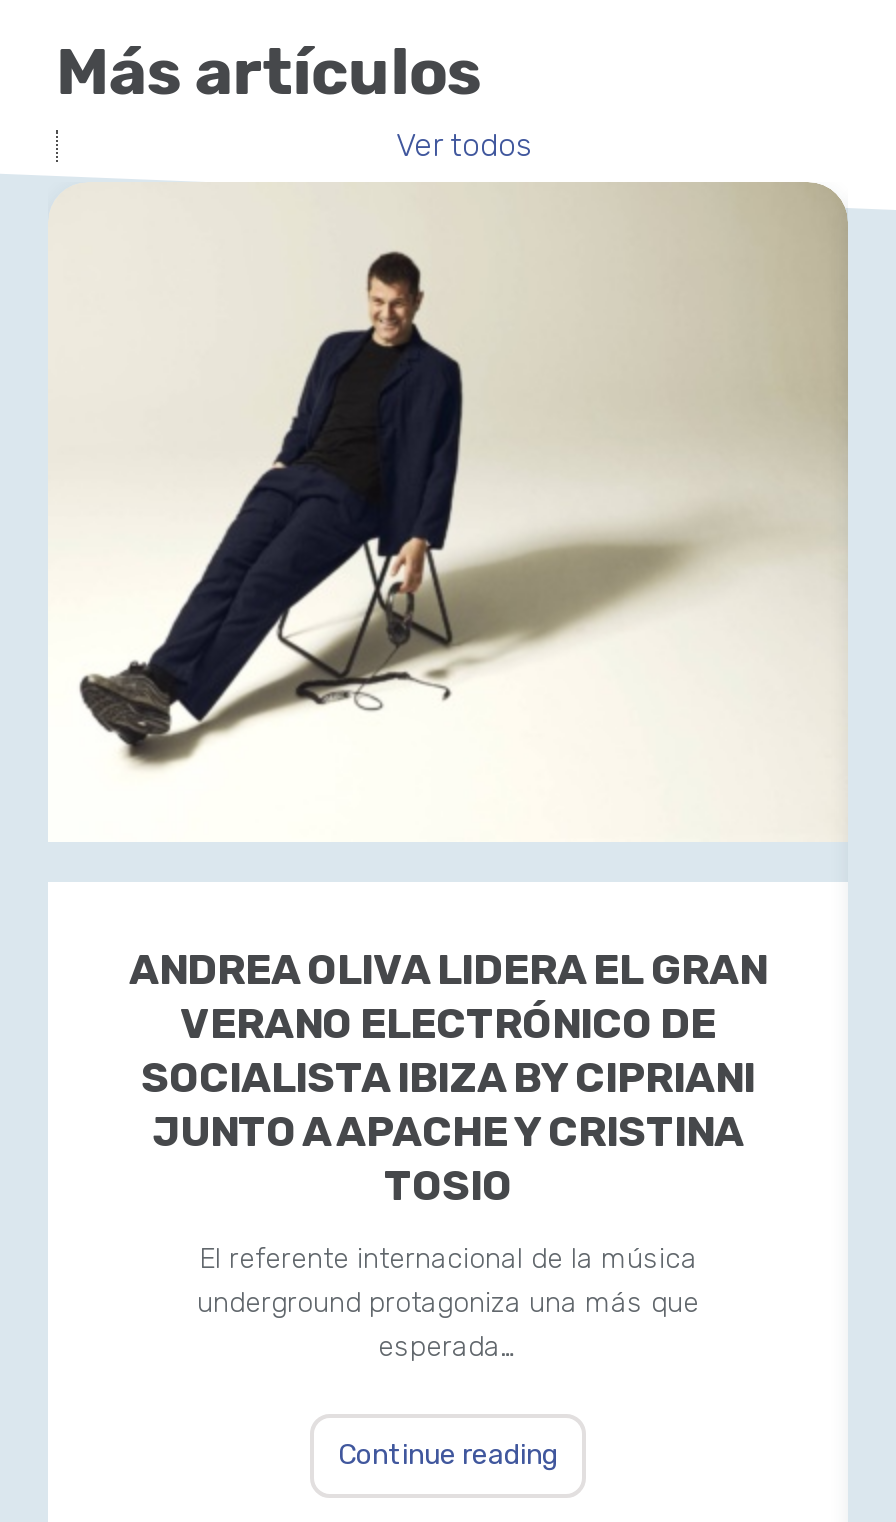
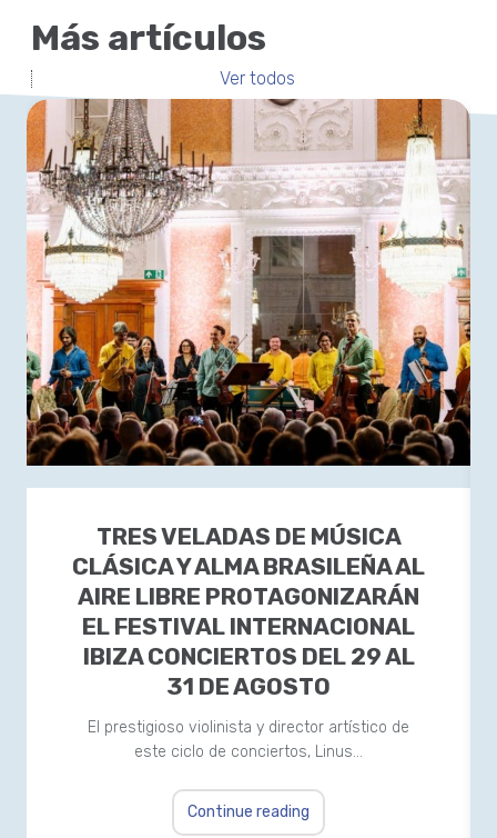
- [image]
+ [image]

- ANDREA OLIVA LIDERA EL GRAN
- VERANO ELECTRÓNICO DE
- SOCIALISTA IBIZA BY CIPRIANI
- JUNTO A APACHE Y CRISTINA
- TOSIO
+ TRES VELADAS DE MÚSICA
+ CLÁSICA Y ALMA BRASILEÑA AL
+ AIRE LIBRE PROTAGONIZARÁN
+ EL FESTIVAL INTERNACIONAL
+ IBIZA CONCIERTOS DEL 29 AL
+ 31 DE AGOSTO

- El referente internacional de la música
- underground protagoniza una más que
- esperada…
+ El prestigioso violinista y director artístico de
+ este ciclo de conciertos, Linus…
